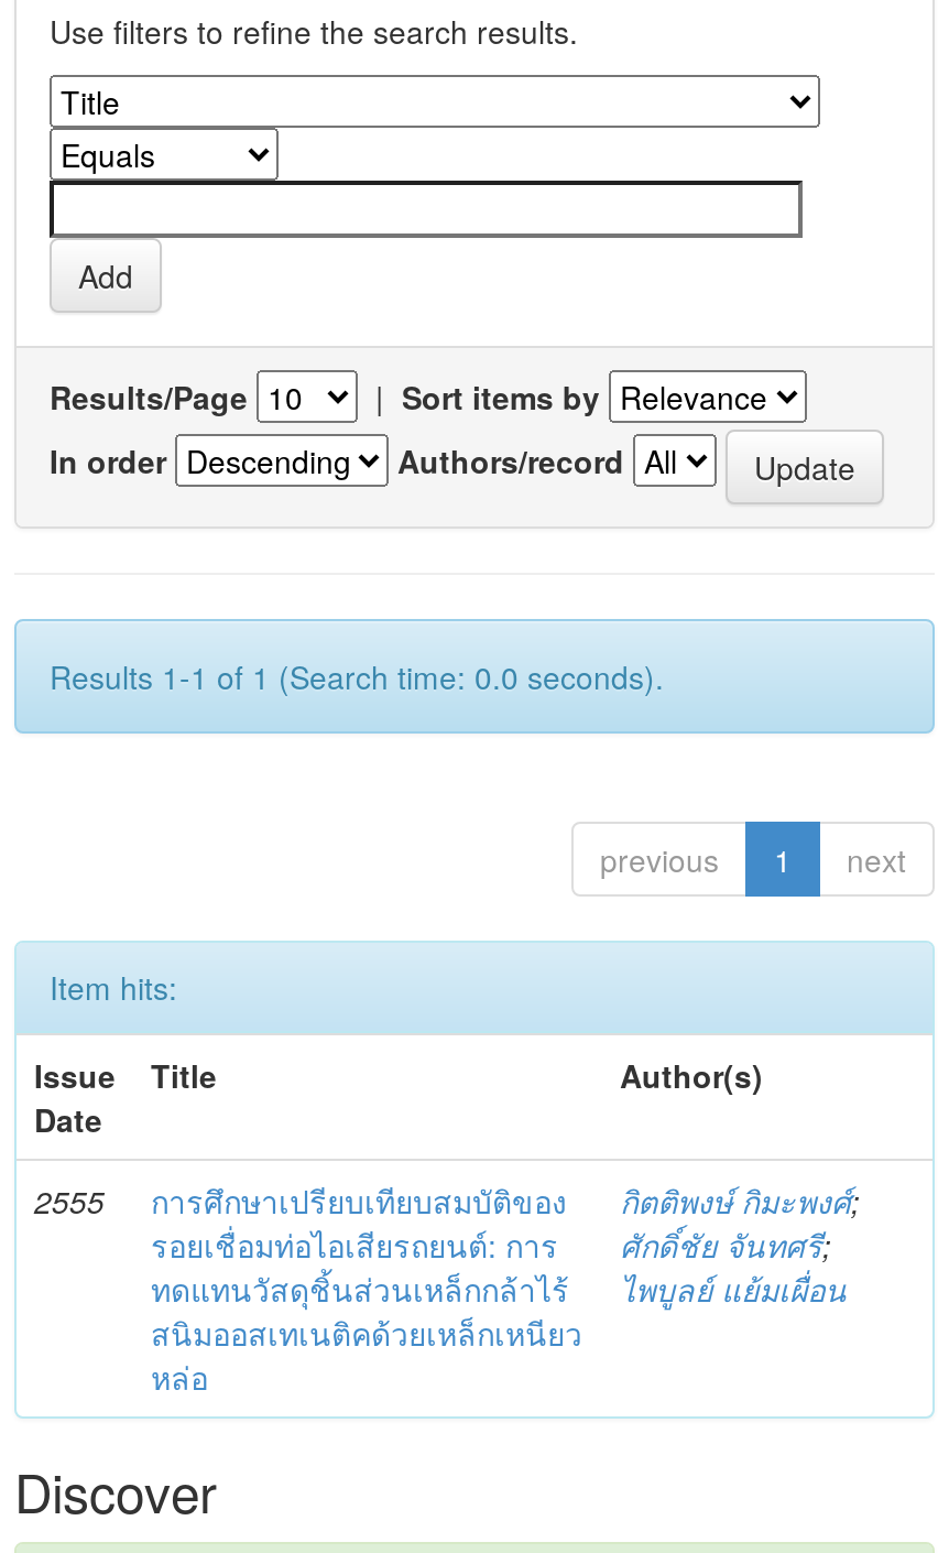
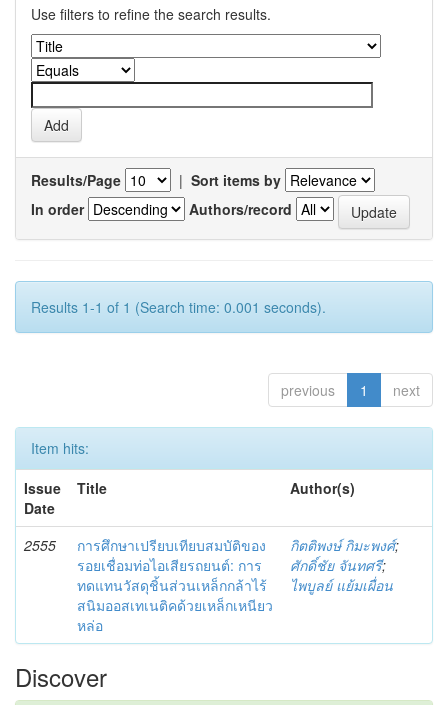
- Results 1-1 of 1 (Search time: 0.0 seconds).
+ Results 1-1 of 1 (Search time: 0.001 seconds).
